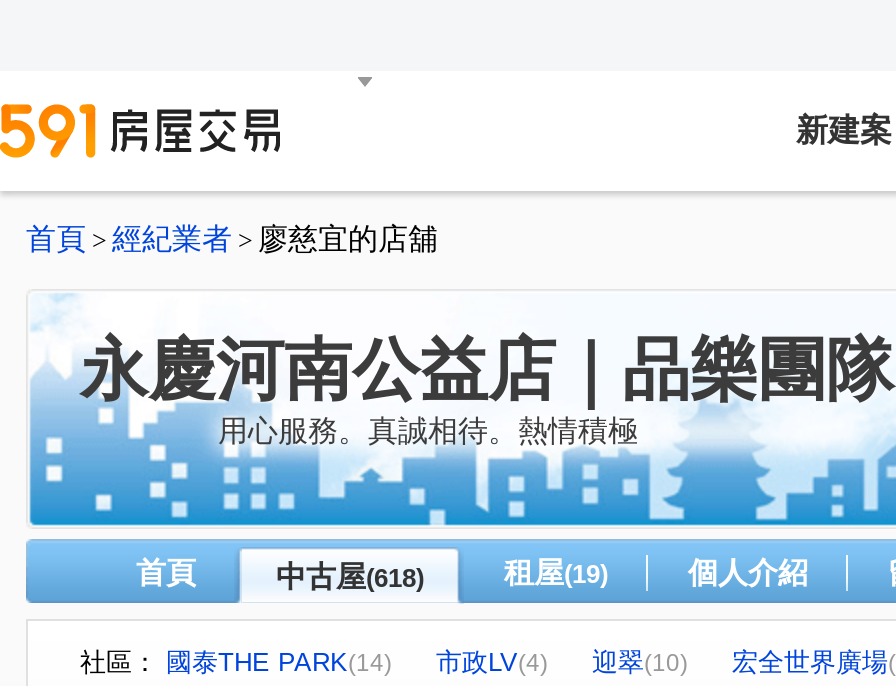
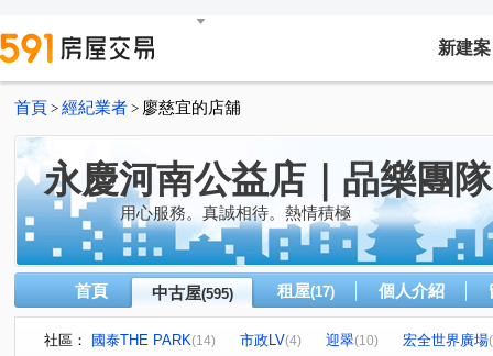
- 中古屋(618)
+ 中古屋(595)

- 租屋(19)
+ 租屋(17)
